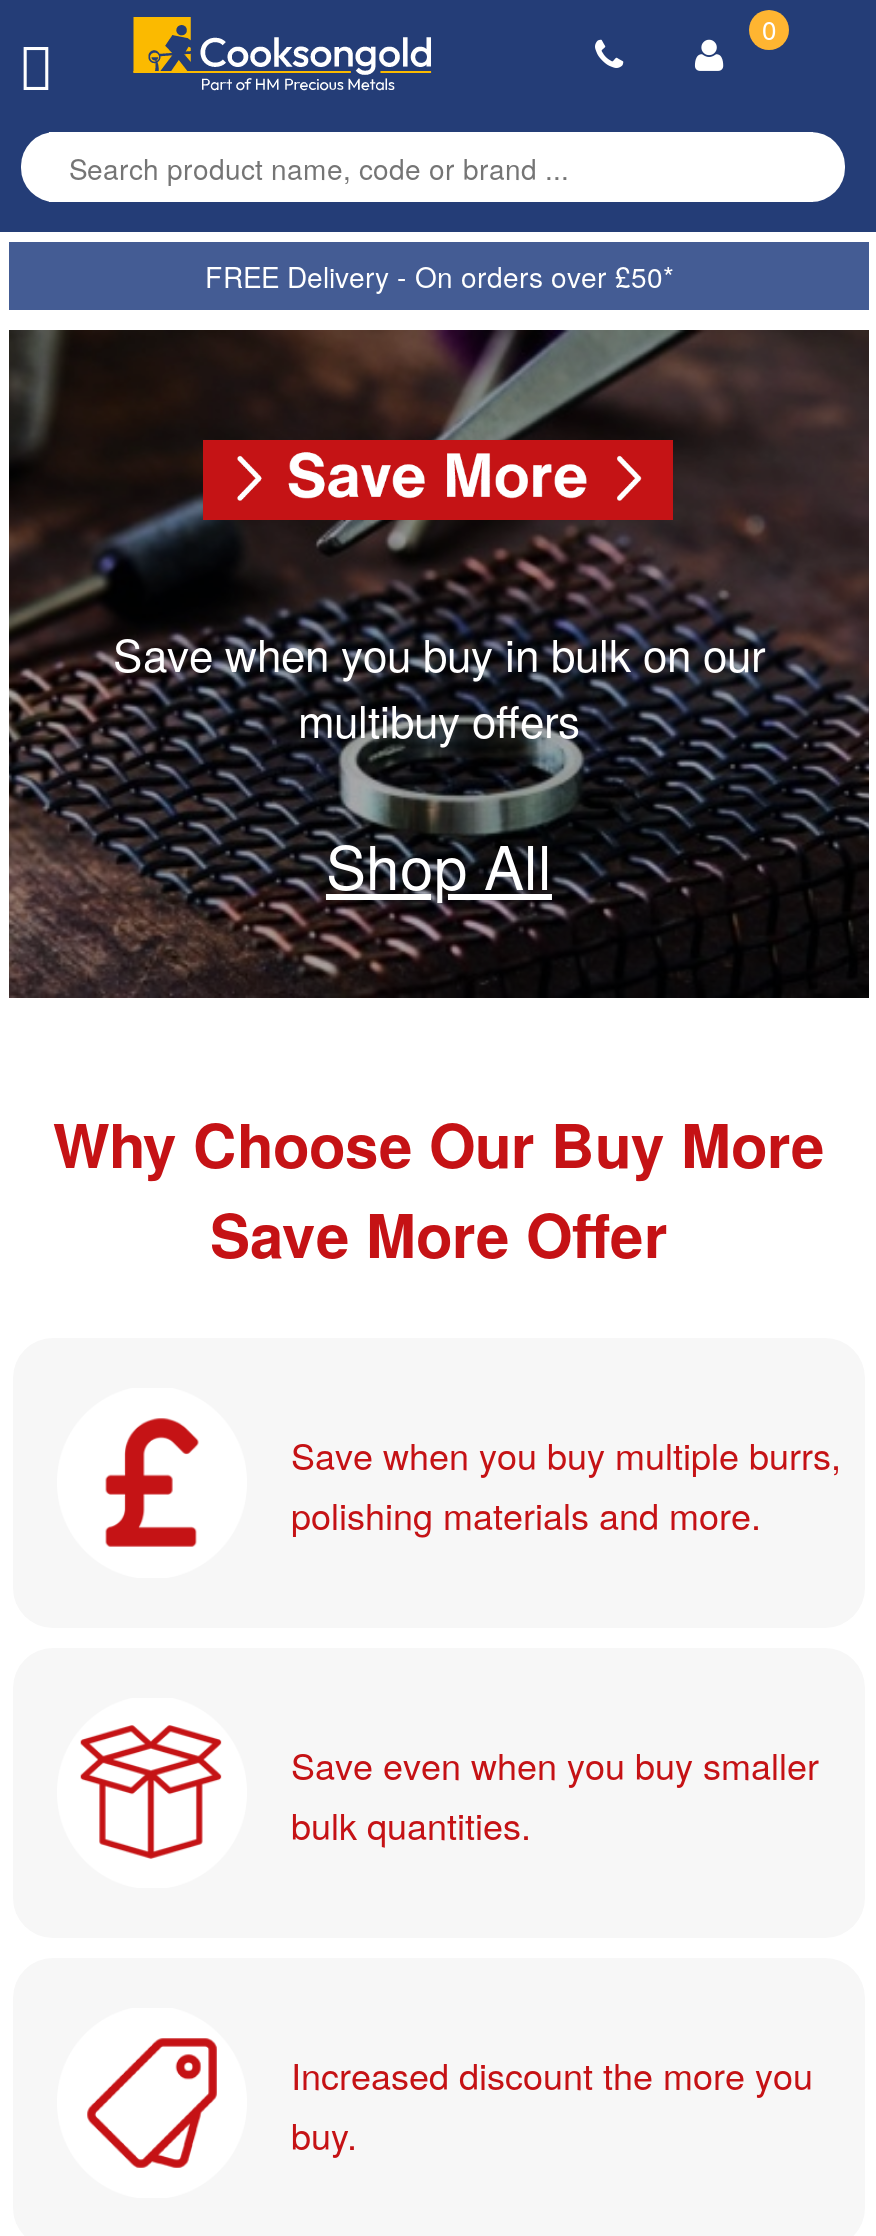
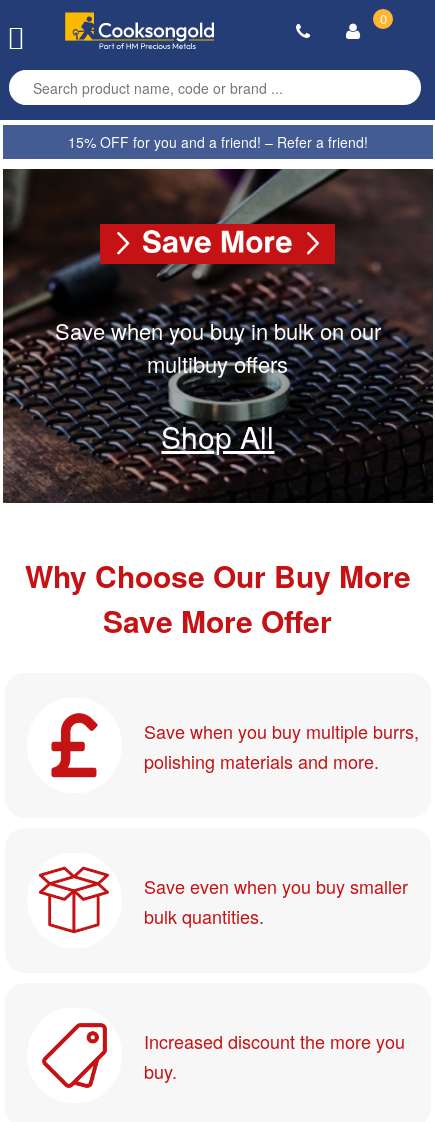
- FREE Delivery - On orders over £50*
+ 15% OFF for you and a friend! – Refer a friend!
